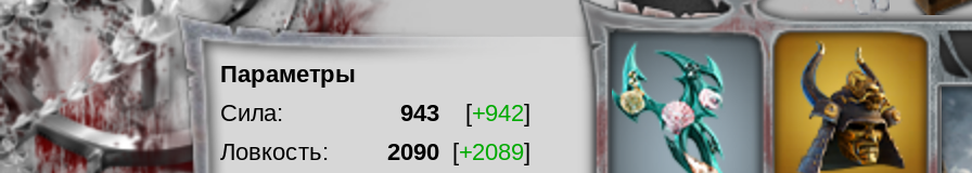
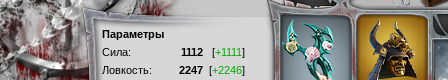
- 943
+ 1112

- [+942]
+ [+1111]

- 2090 [+2089]
+ 2247 [+2246]
